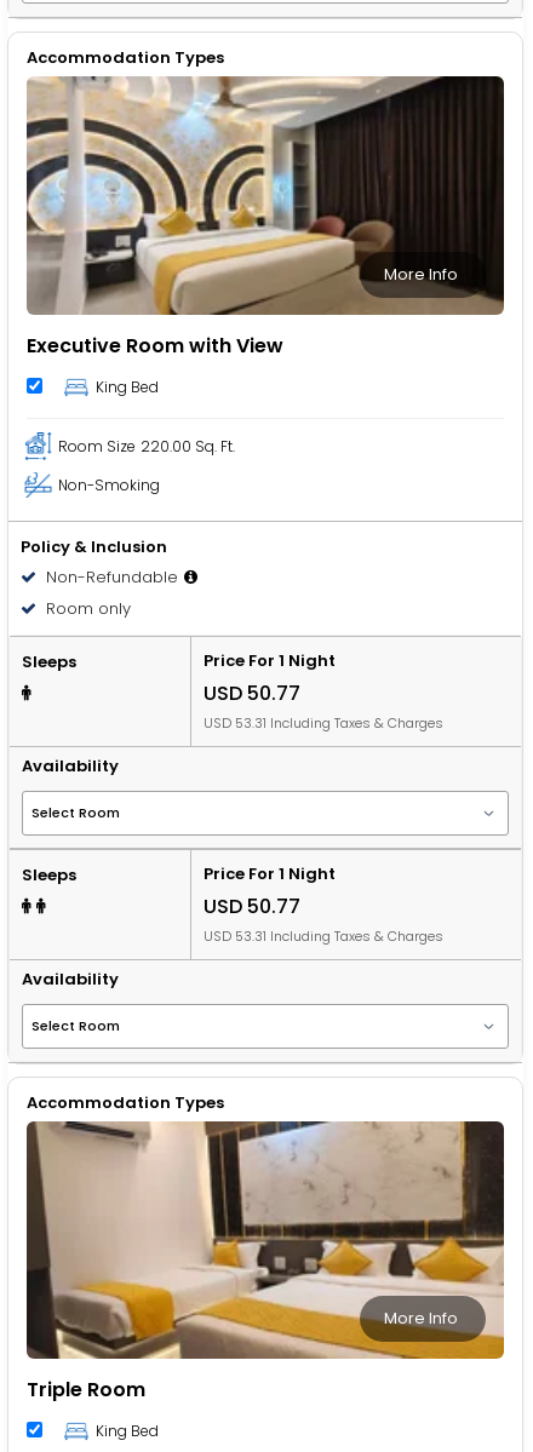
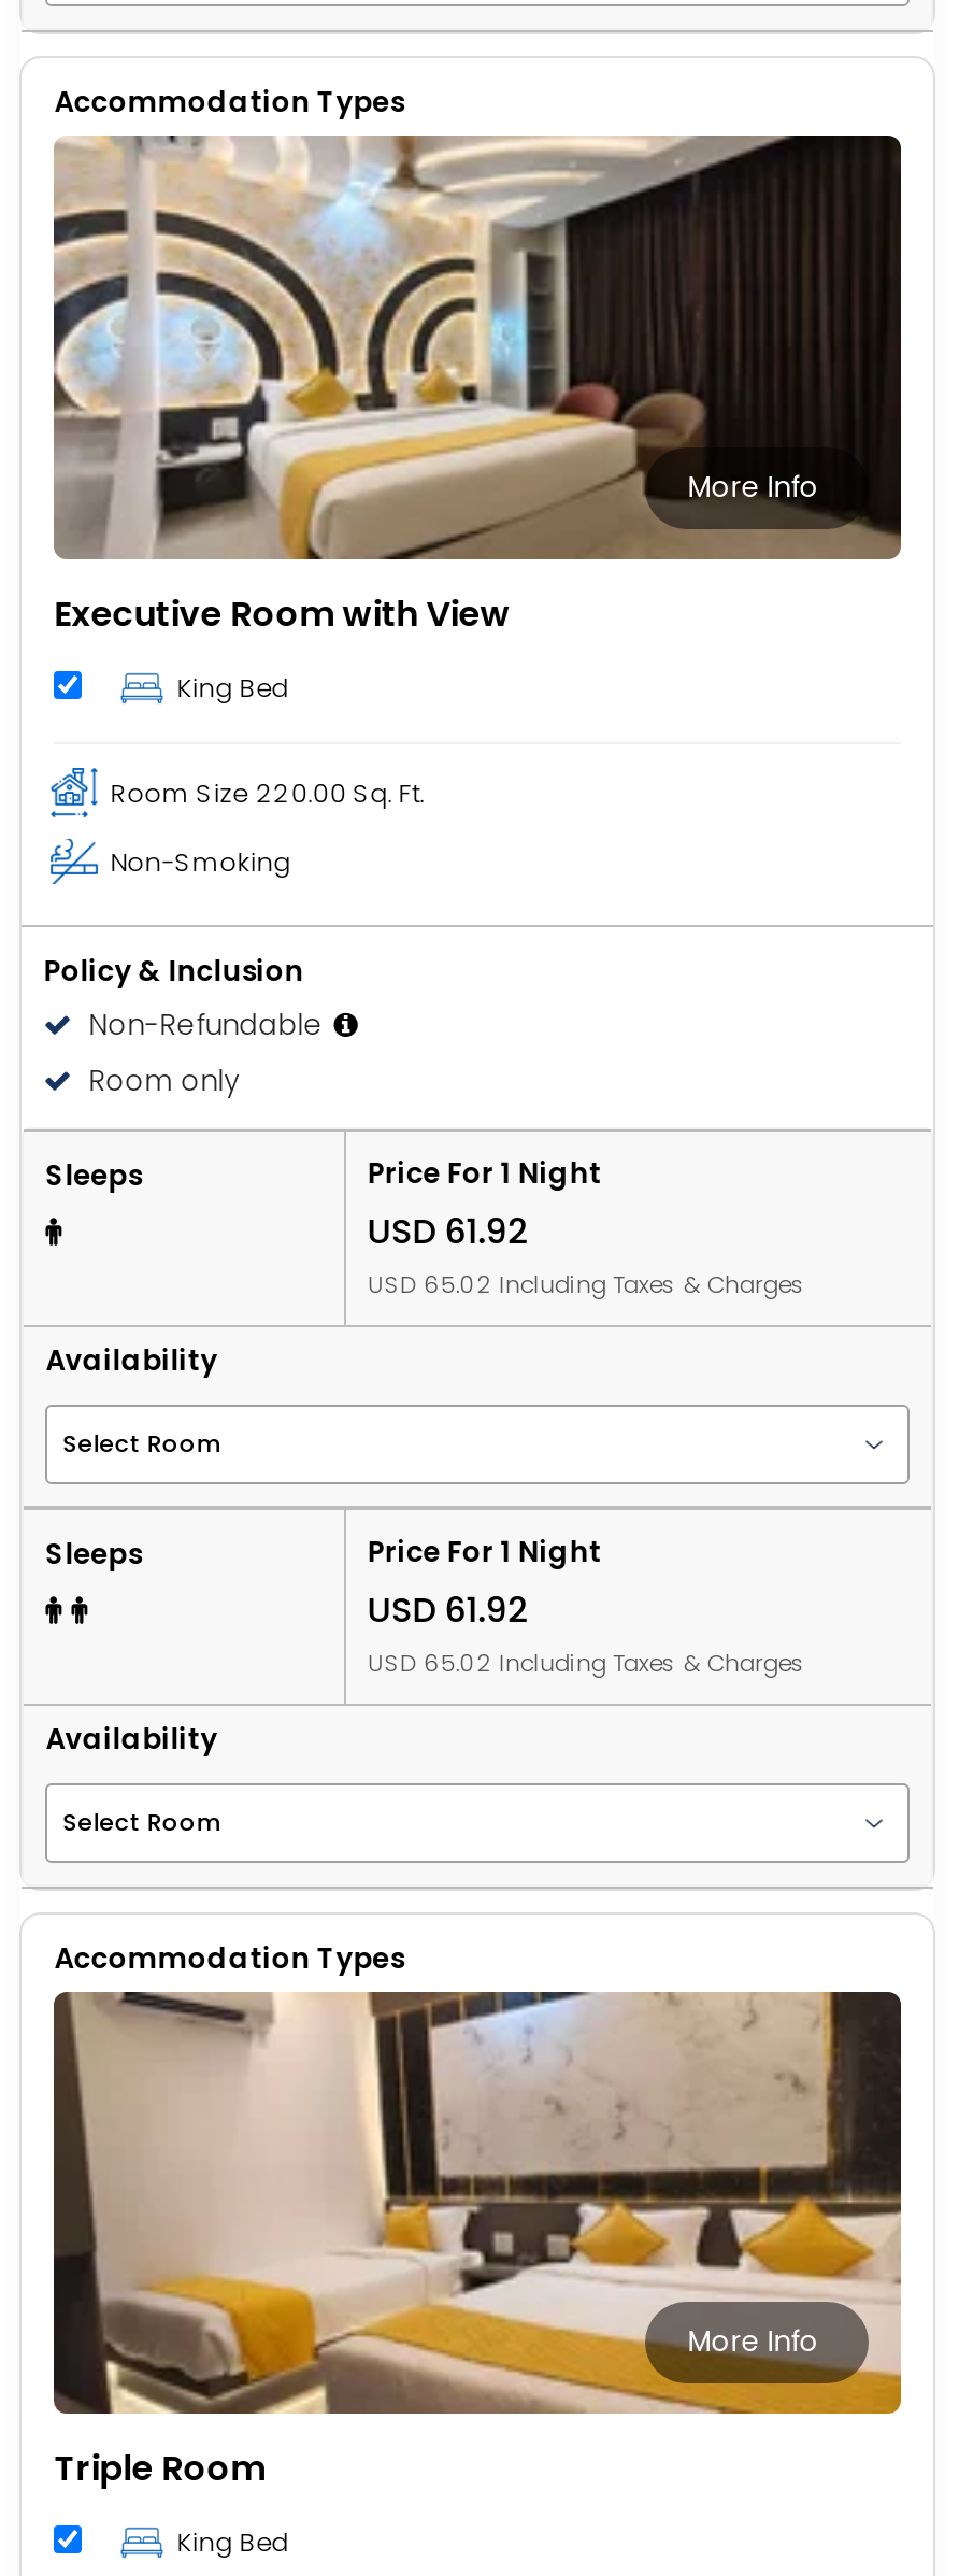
- USD 50.77
+ USD 61.92

- USD 53.31 Including Taxes & Charges
+ USD 65.02 Including Taxes & Charges

- USD 50.77
+ USD 61.92

- USD 53.31 Including Taxes & Charges
+ USD 65.02 Including Taxes & Charges
